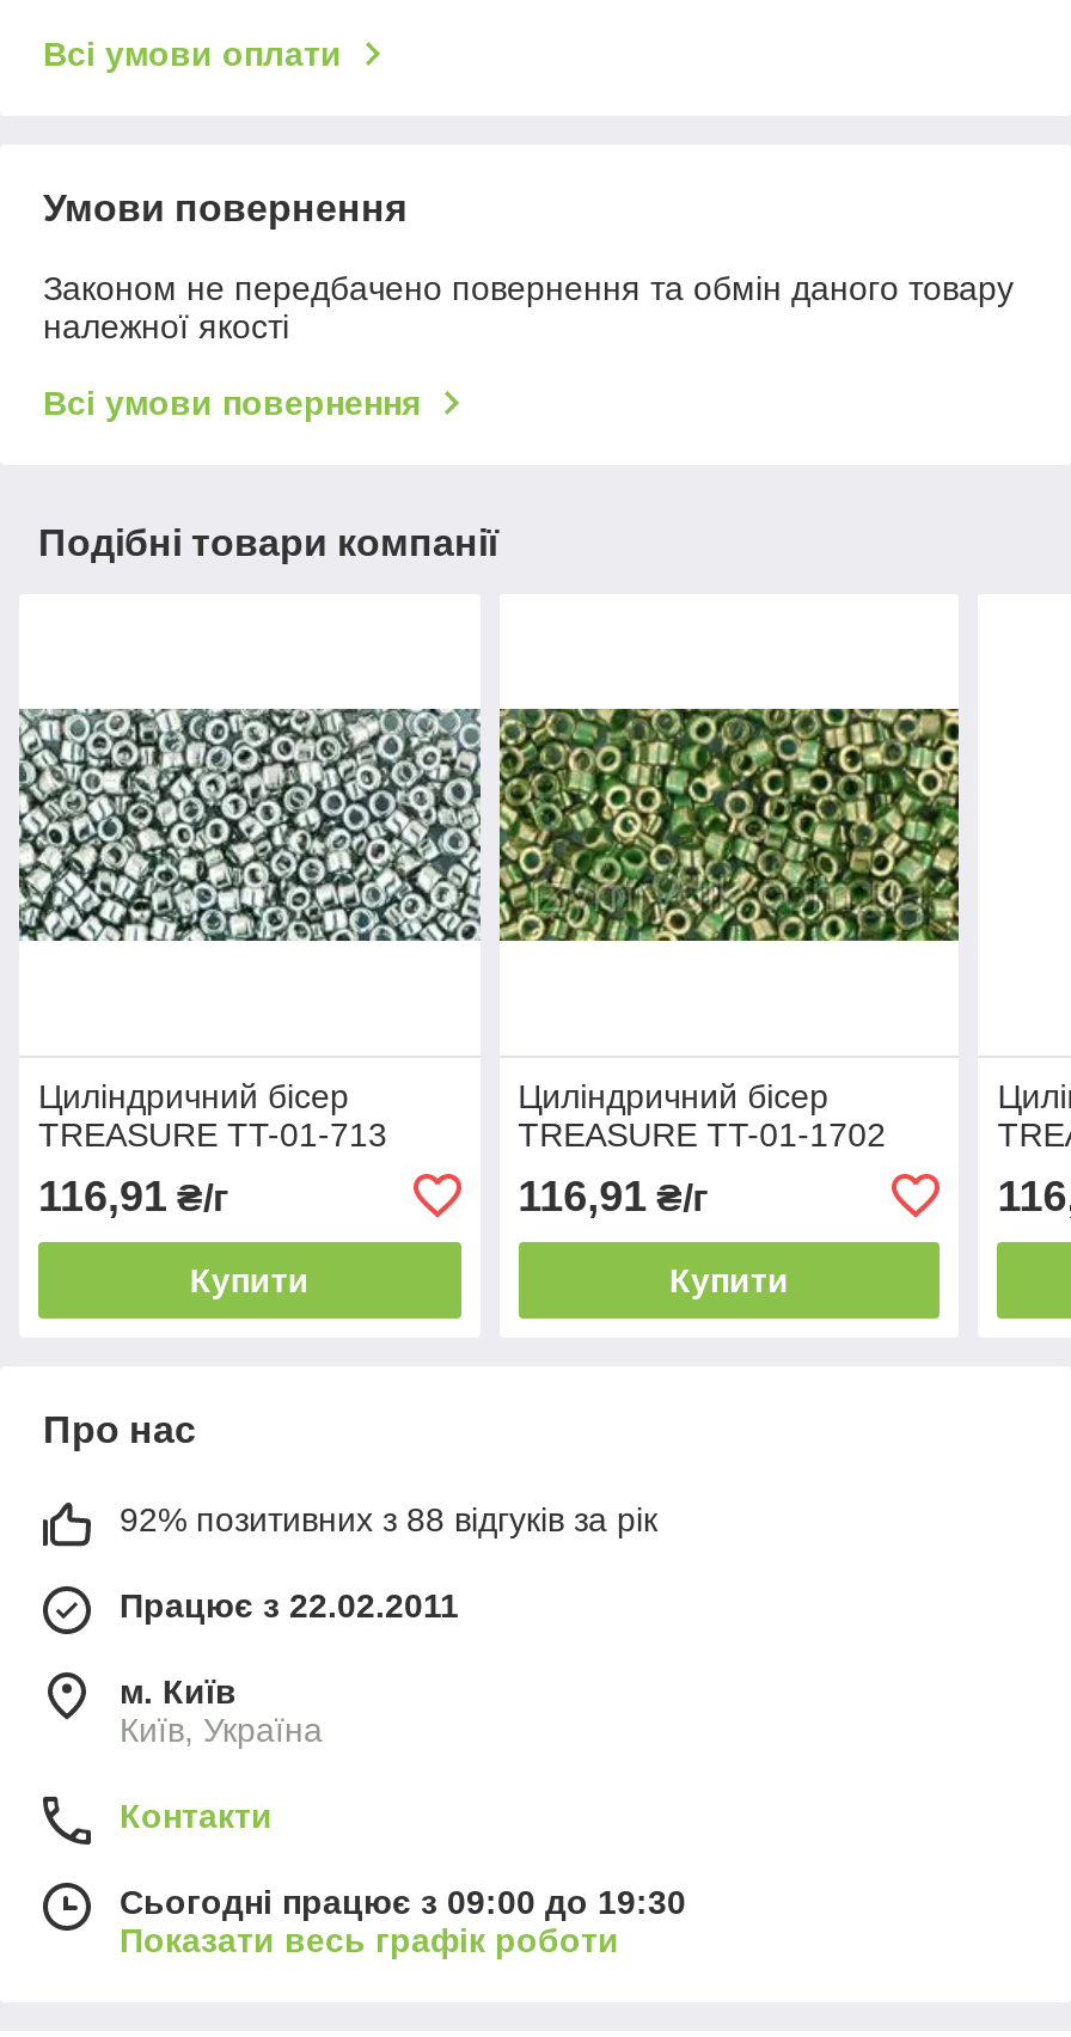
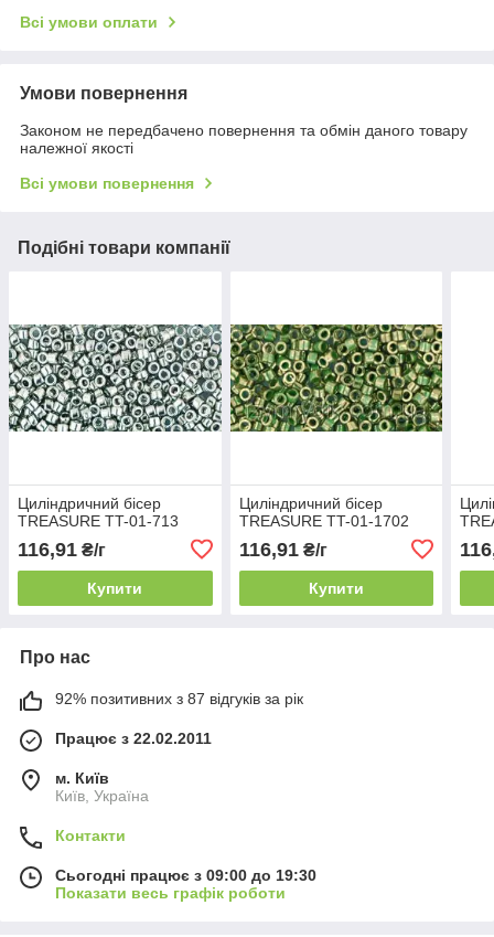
- 92% позитивних з 88 відгуків за рік
+ 92% позитивних з 87 відгуків за рік
